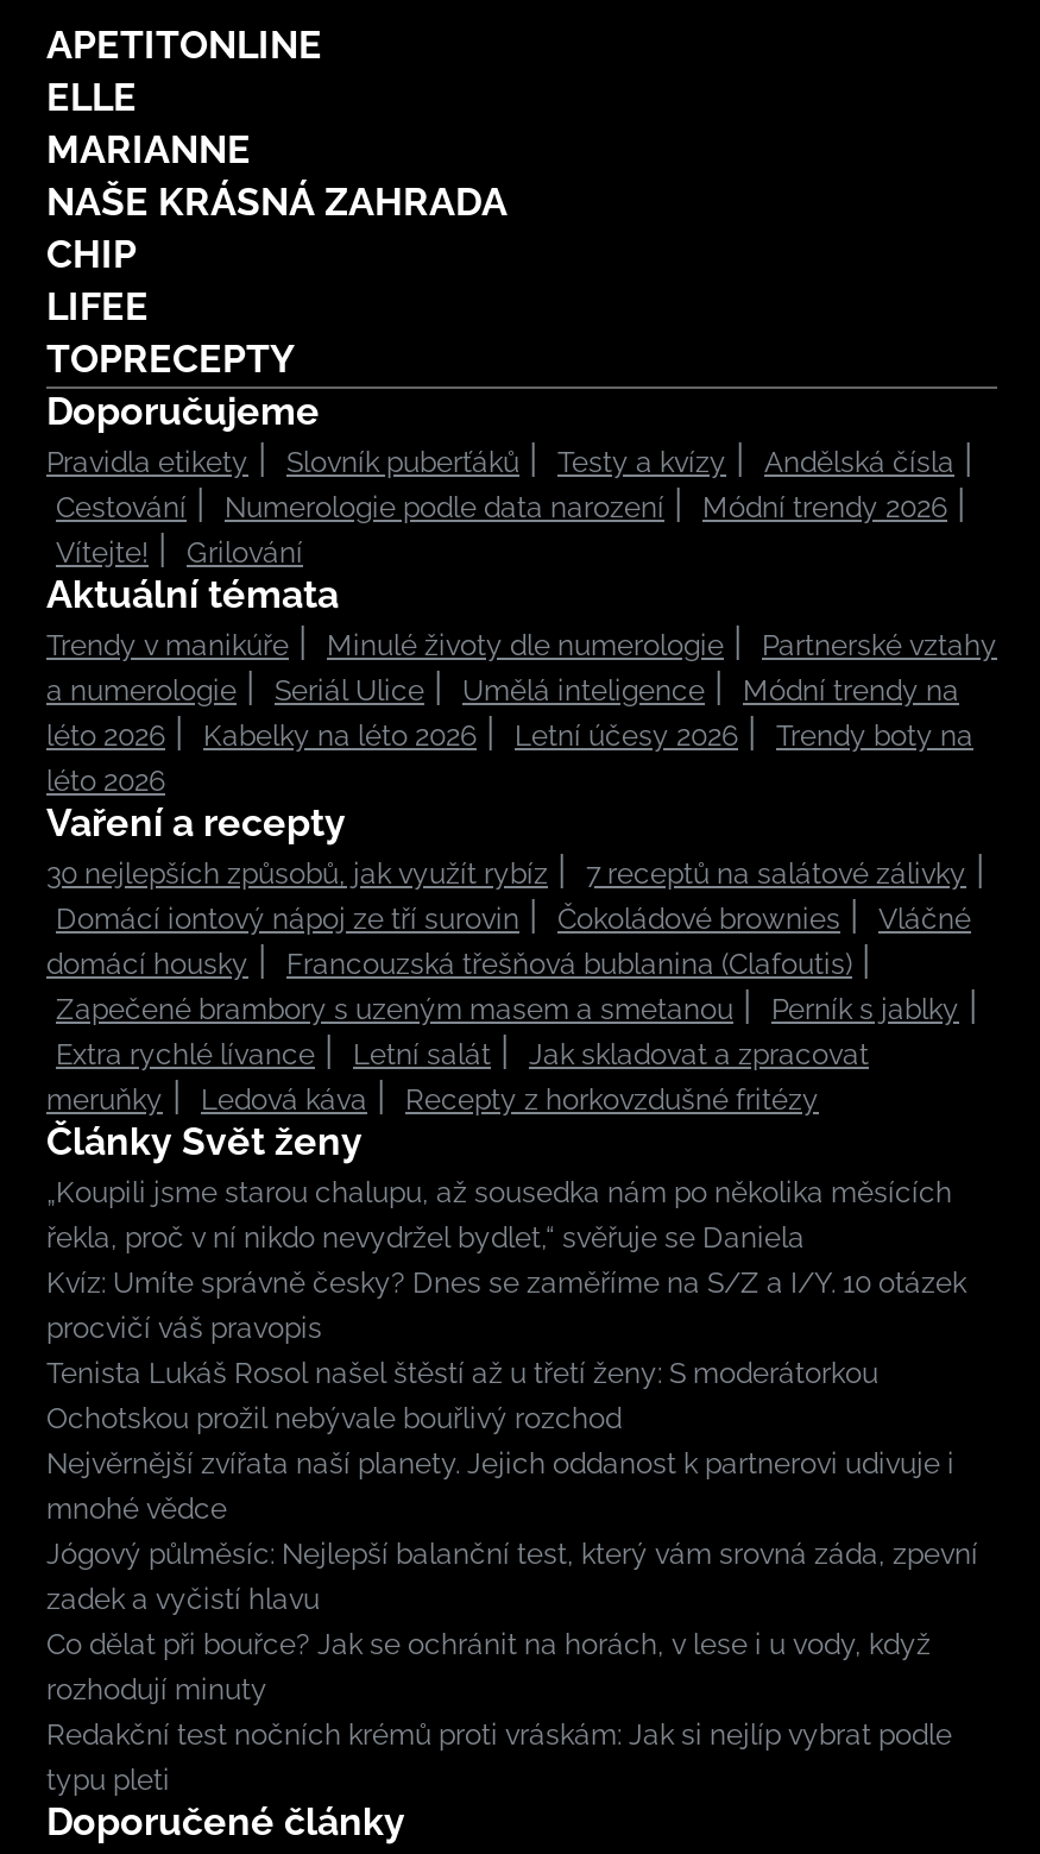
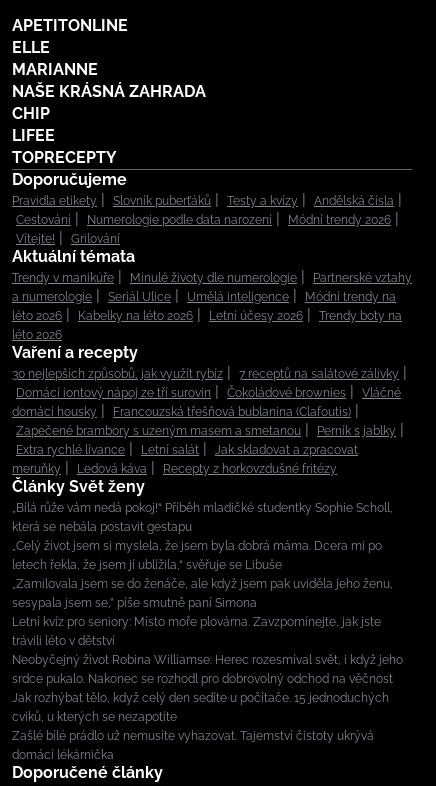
- „Koupili jsme starou chalupu, až sousedka nám po několika měsících
- řekla, proč v ní nikdo nevydržel bydlet,“ svěřuje se Daniela
- Kvíz: Umíte správně česky? Dnes se zaměříme na S/Z a I/Y. 10 otázek
- procvičí váš pravopis
- Tenista Lukáš Rosol našel štěstí až u třetí ženy: S moderátorkou
- Ochotskou prožil nebývale bouřlivý rozchod
- Nejvěrnější zvířata naší planety. Jejich oddanost k partnerovi udivuje i
- mnohé vědce
- Jógový půlměsíc: Nejlepší balanční test, který vám srovná záda, zpevní
- zadek a vyčistí hlavu
- Co dělat při bouřce? Jak se ochránit na horách, v lese i u vody, když
- rozhodují minuty
- Redakční test nočních krémů proti vráskám: Jak si nejlíp vybrat podle
- typu pleti
+ „Bílá růže vám nedá pokoj!“ Příběh mladičké studentky Sophie Scholl,
+ která se nebála postavit gestapu
+ „Celý život jsem si myslela, že jsem byla dobrá máma. Dcera mi po
+ letech řekla, že jsem jí ublížila,“ svěřuje se Libuše
+ „Zamilovala jsem se do ženáče, ale když jsem pak uviděla jeho ženu,
+ sesypala jsem se,” píše smutně paní Simona
+ Letní kvíz pro seniory: Místo moře plovárna. Zavzpomínejte, jak jste
+ trávili léto v dětství
+ Neobyčejný život Robina Williamse: Herec rozesmíval svět, i když jeho
+ srdce pukalo. Nakonec se rozhodl pro dobrovolný odchod na věčnost
+ Jak rozhýbat tělo, když celý den sedíte u počítače. 15 jednoduchých
+ cviků, u kterých se nezapotíte
+ Zašlé bílé prádlo už nemusíte vyhazovat. Tajemství čistoty ukrývá
+ domácí lékárnička
